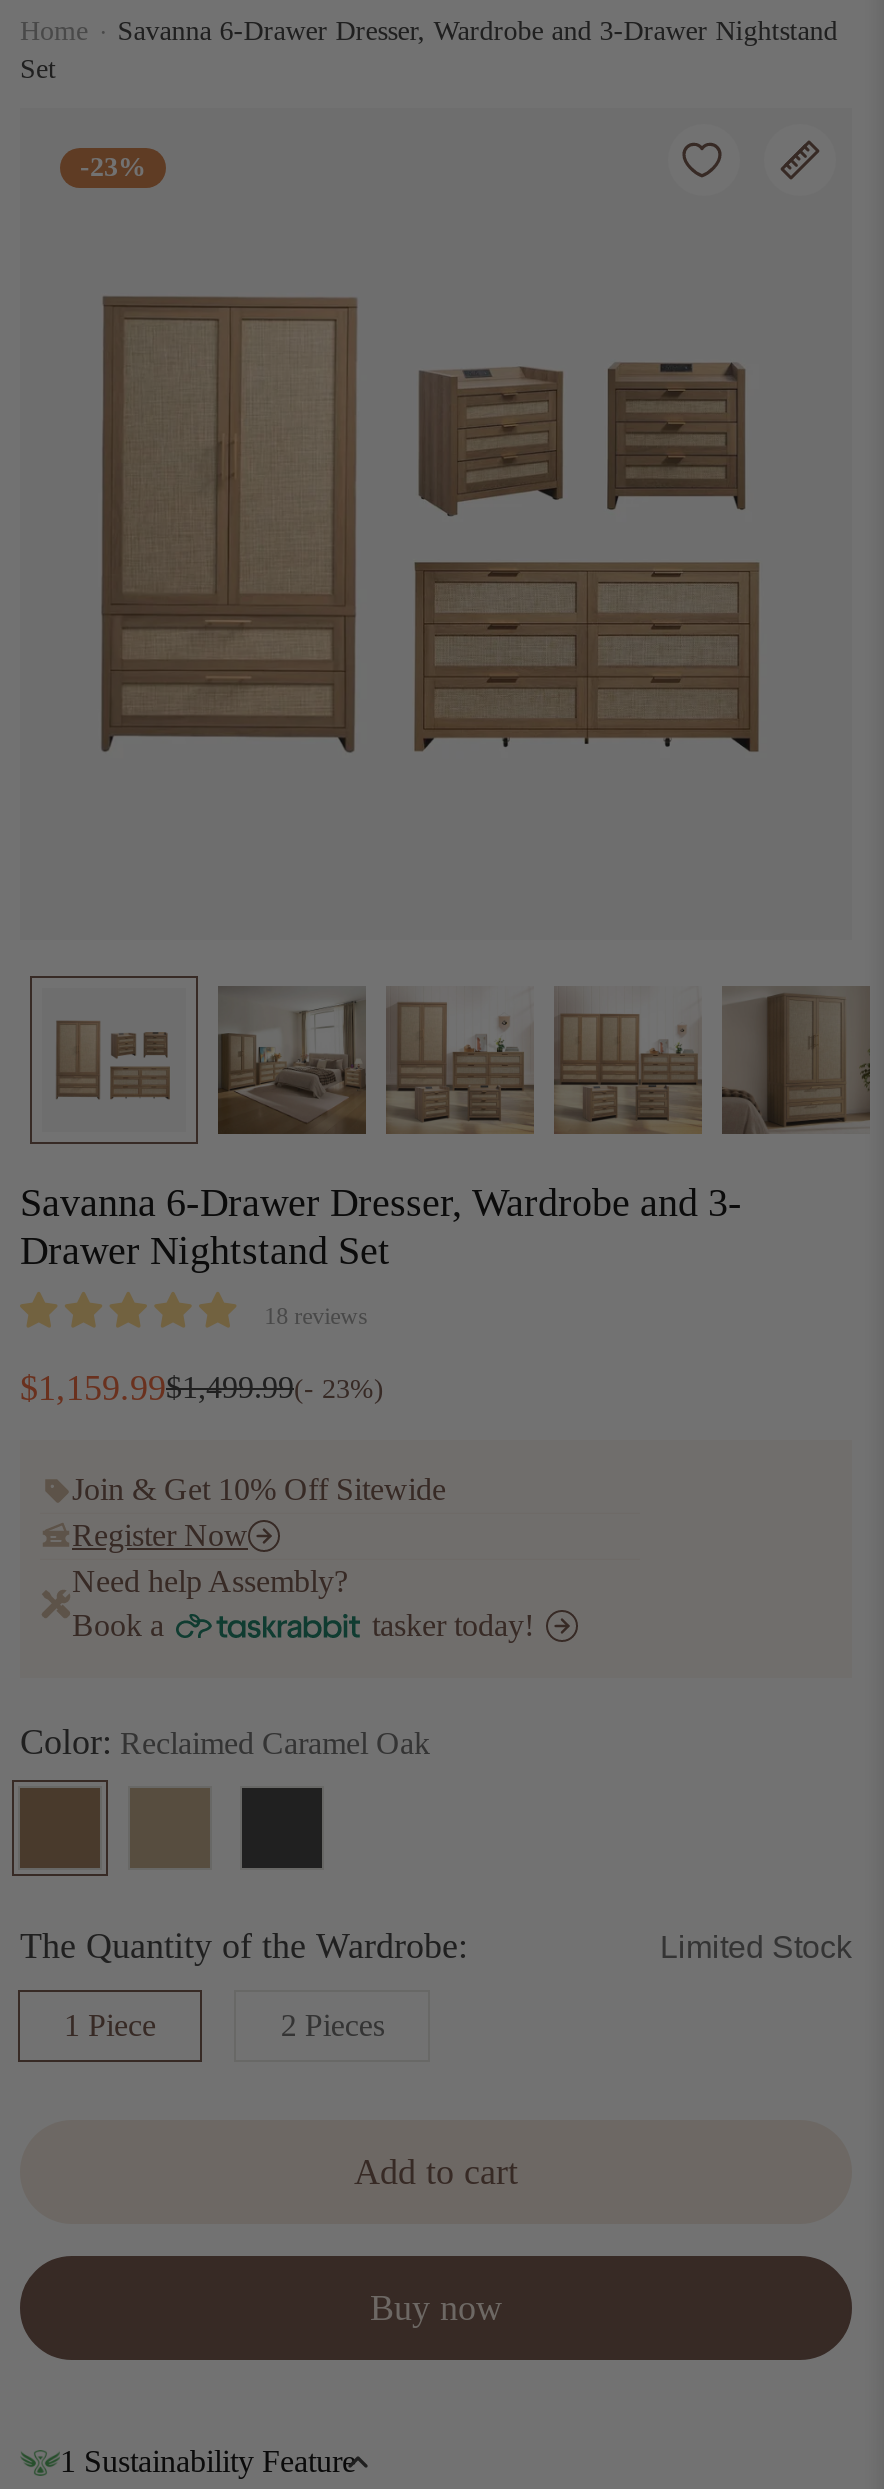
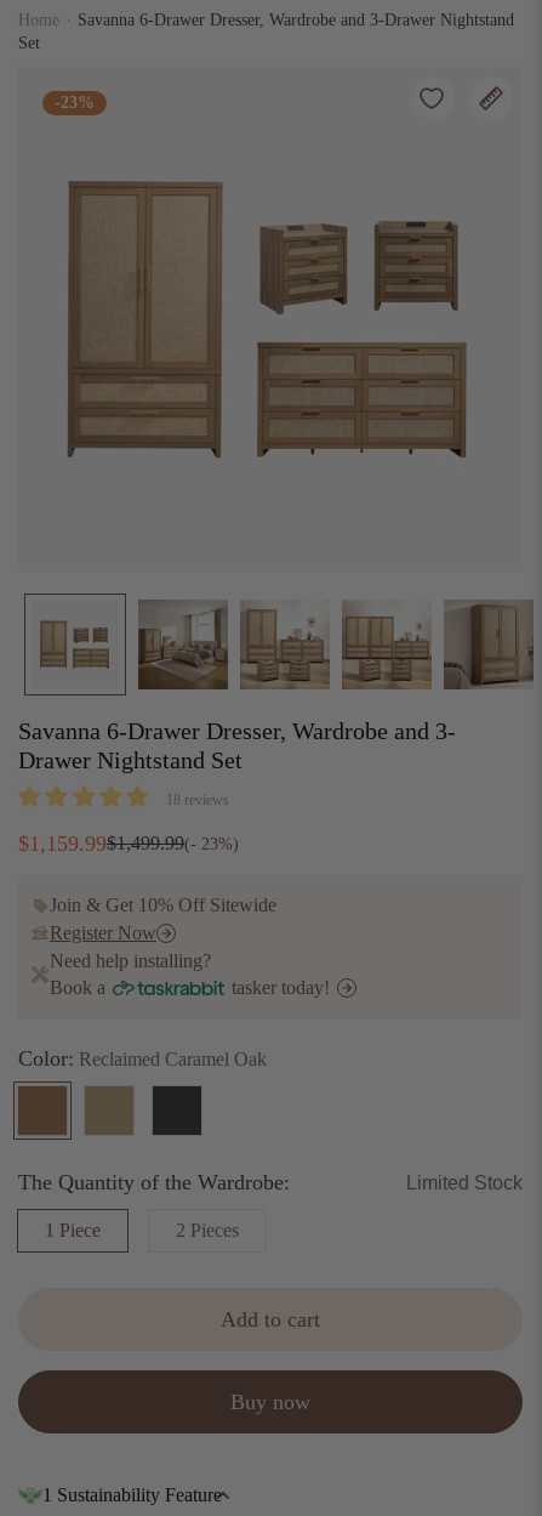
- Need help Assembly?
+ Need help installing?
